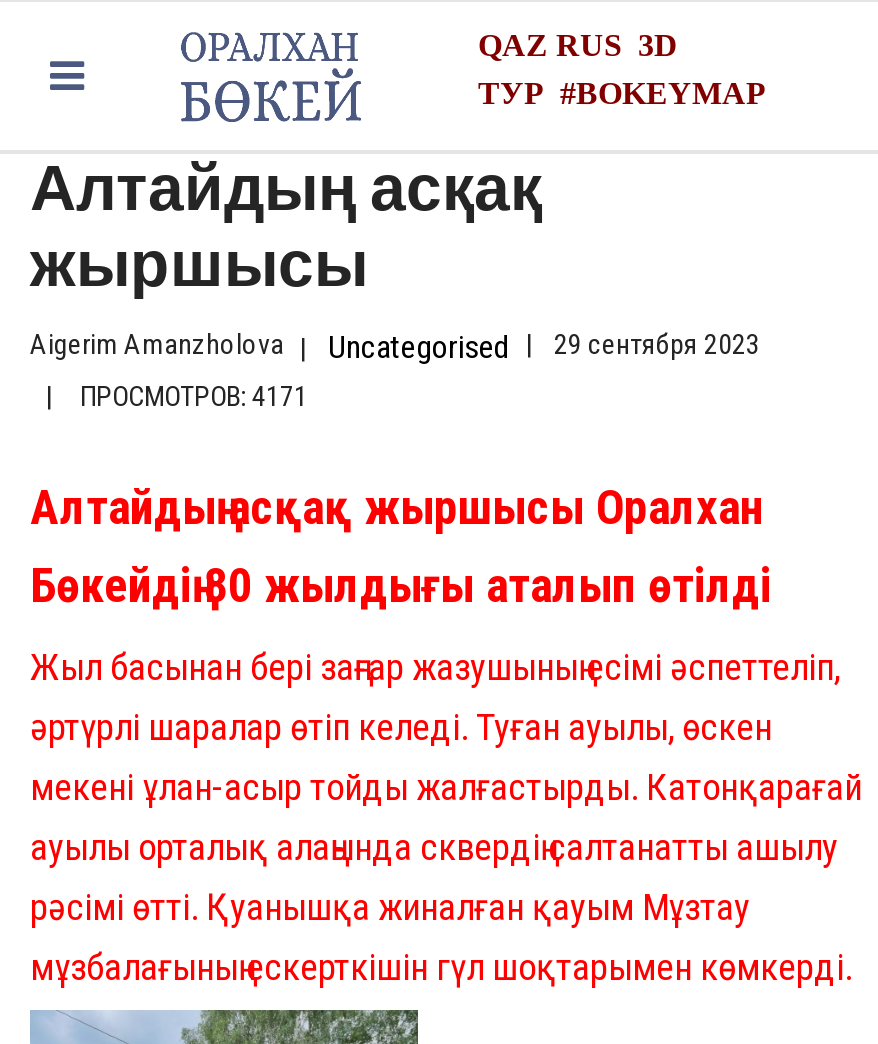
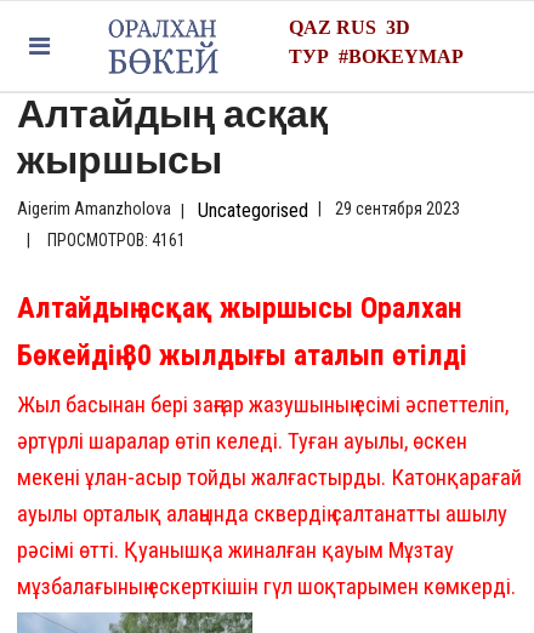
- ПРОСМОТРОВ: 4171
+ ПРОСМОТРОВ: 4161
